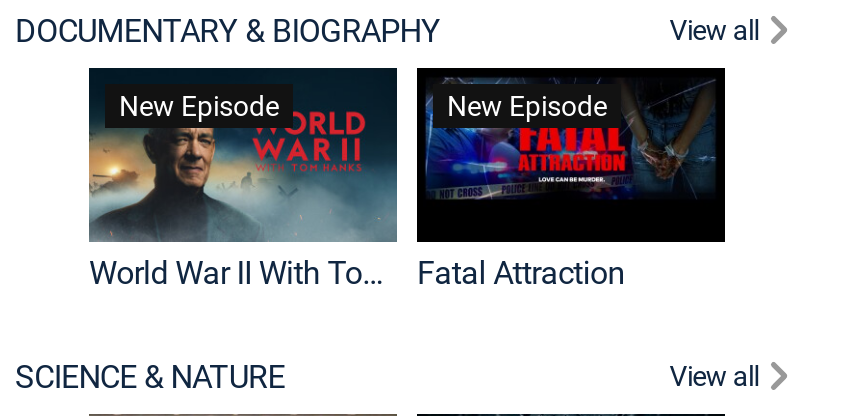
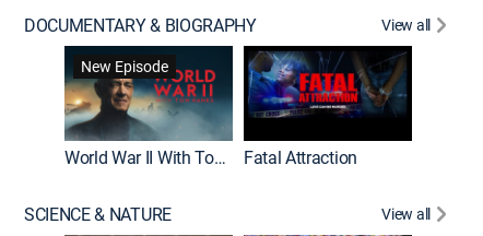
- New Episode
